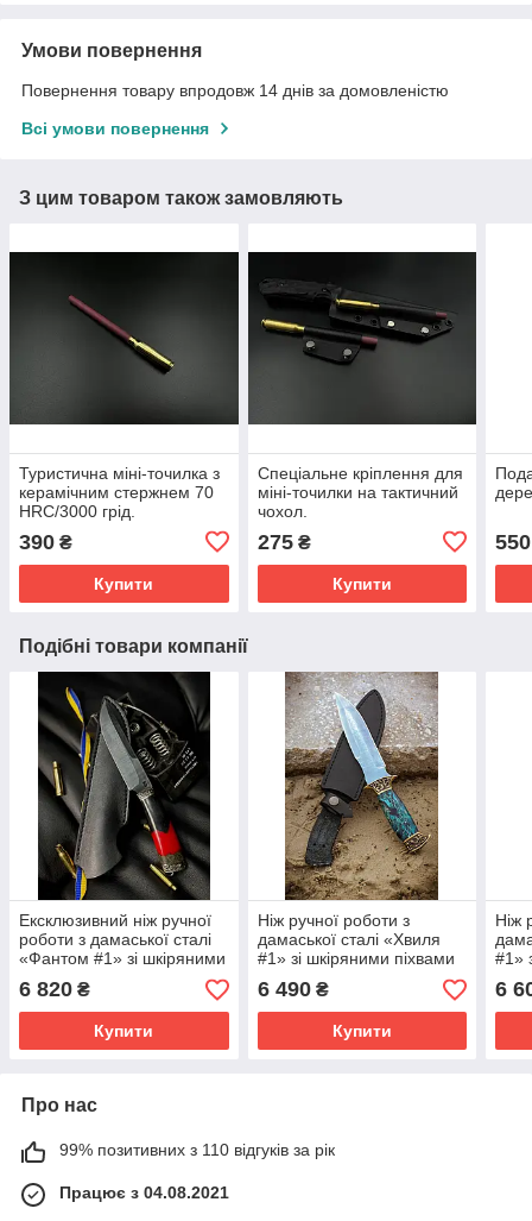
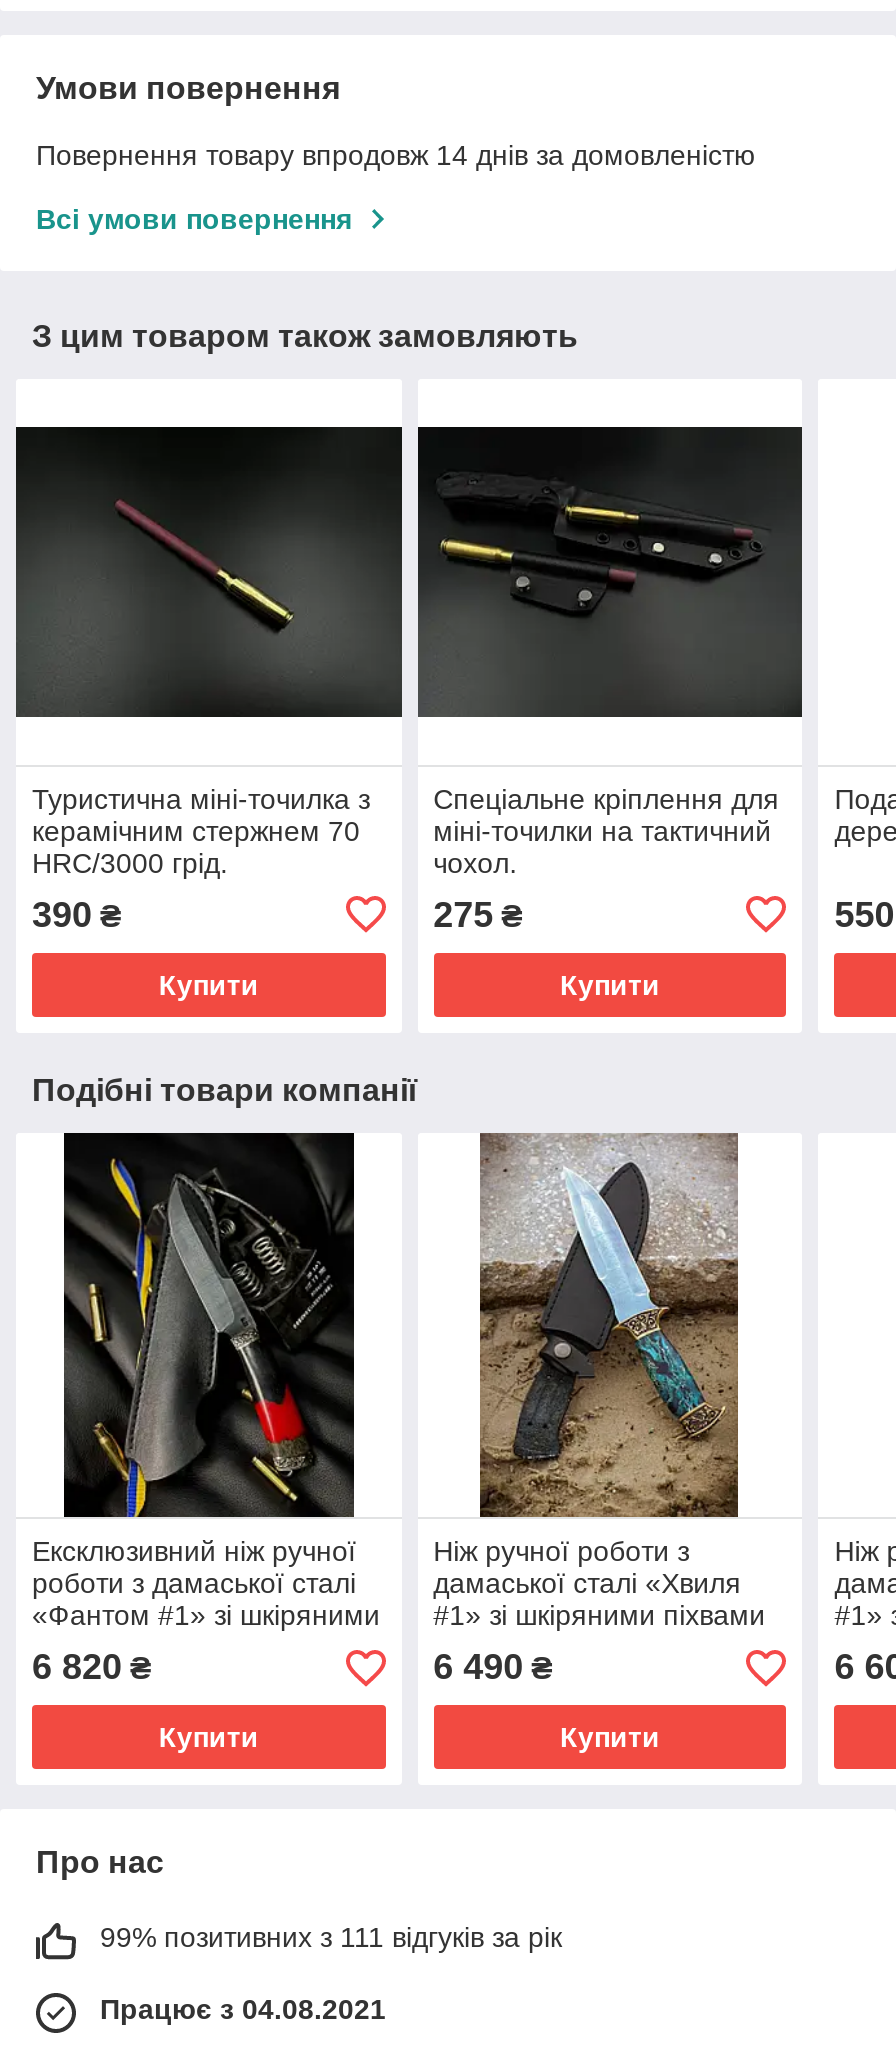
- 99% позитивних з 110 відгуків за рік
+ 99% позитивних з 111 відгуків за рік
